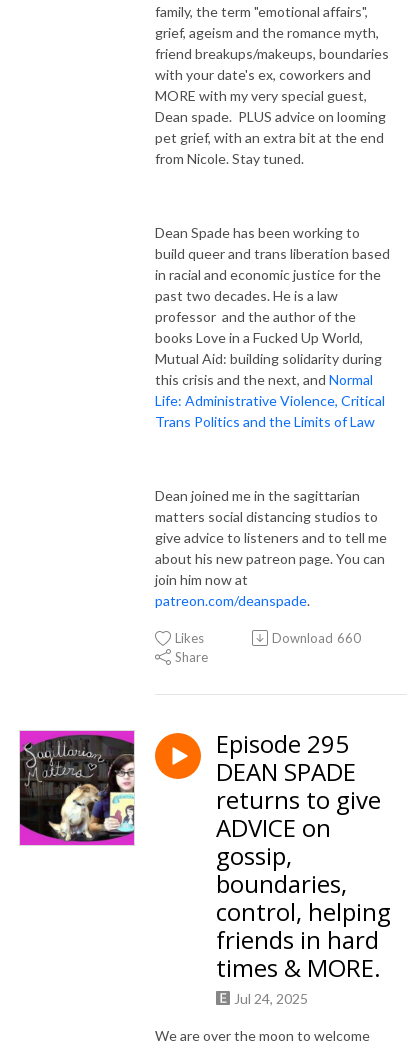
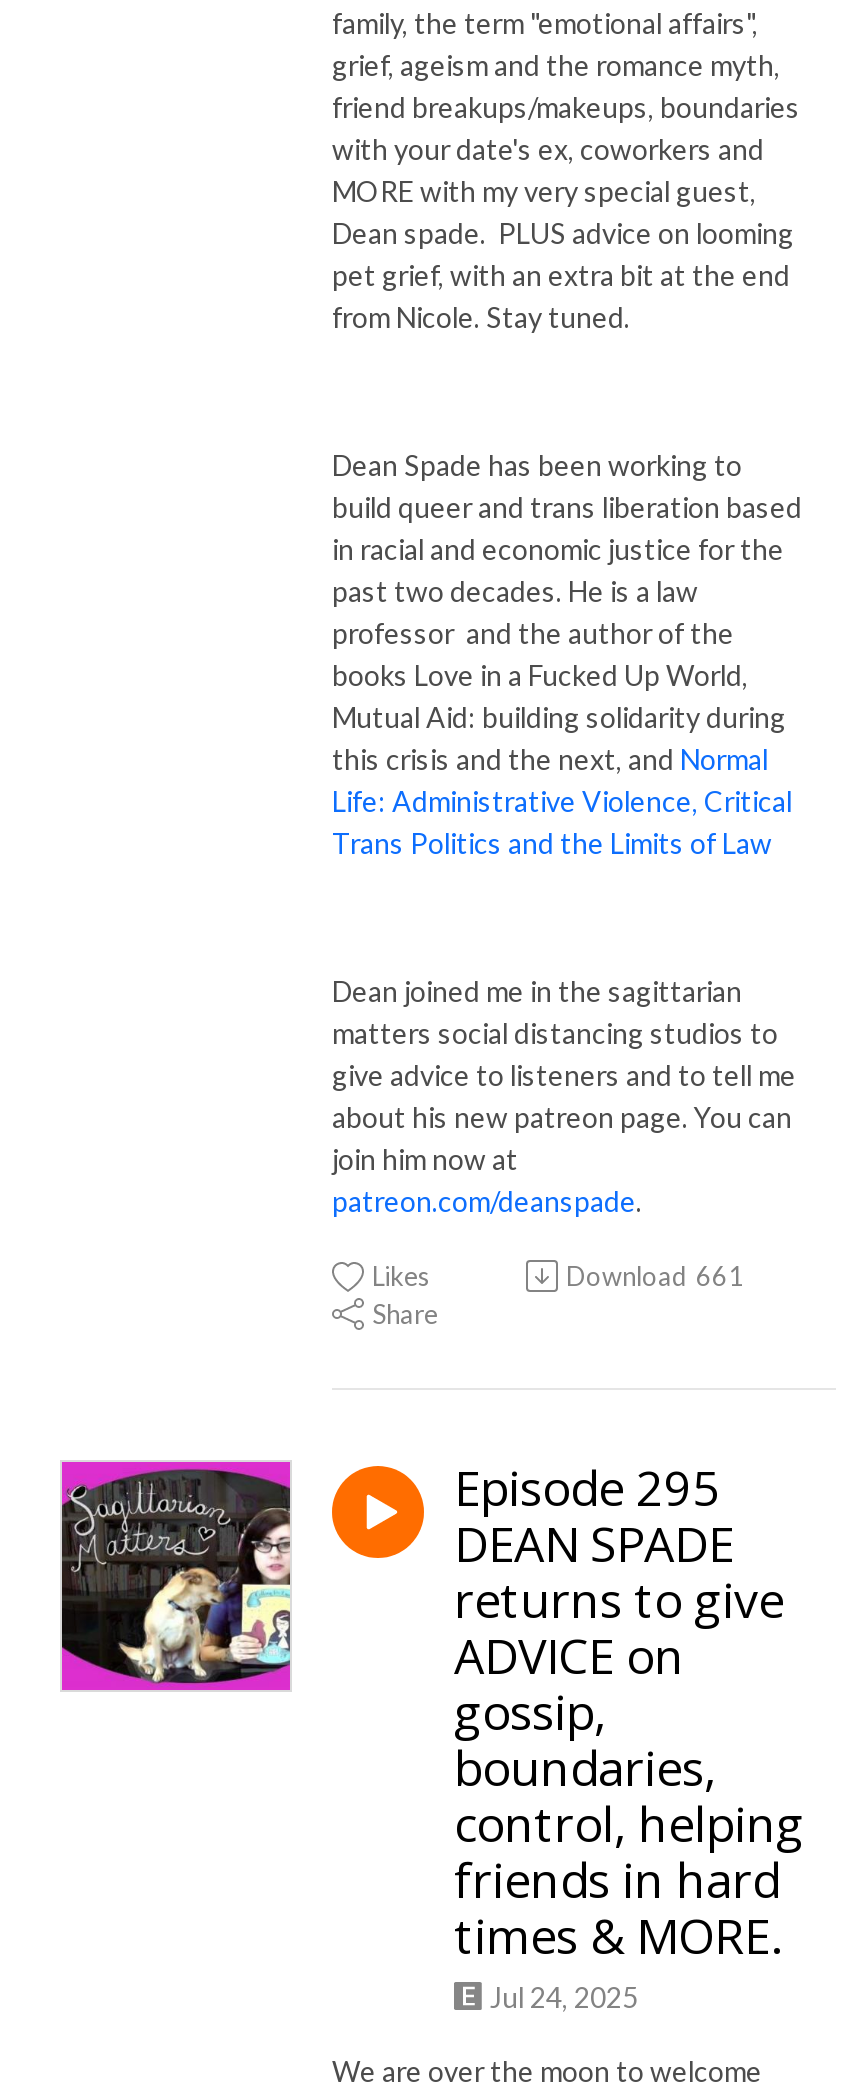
- Download 660
+ Download 661
